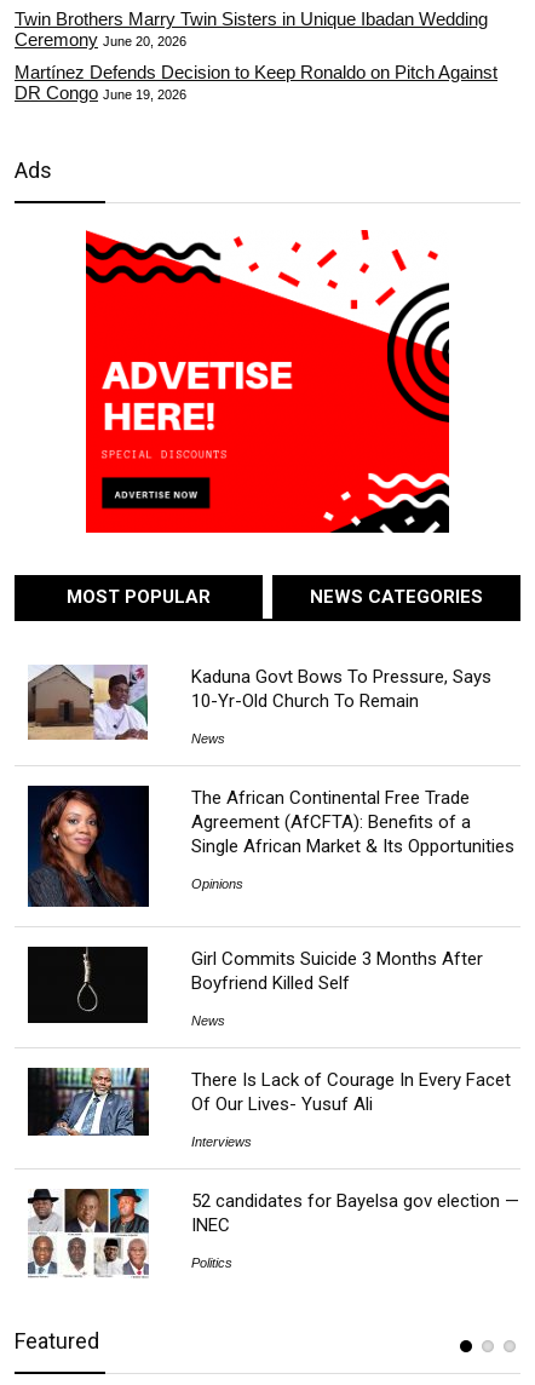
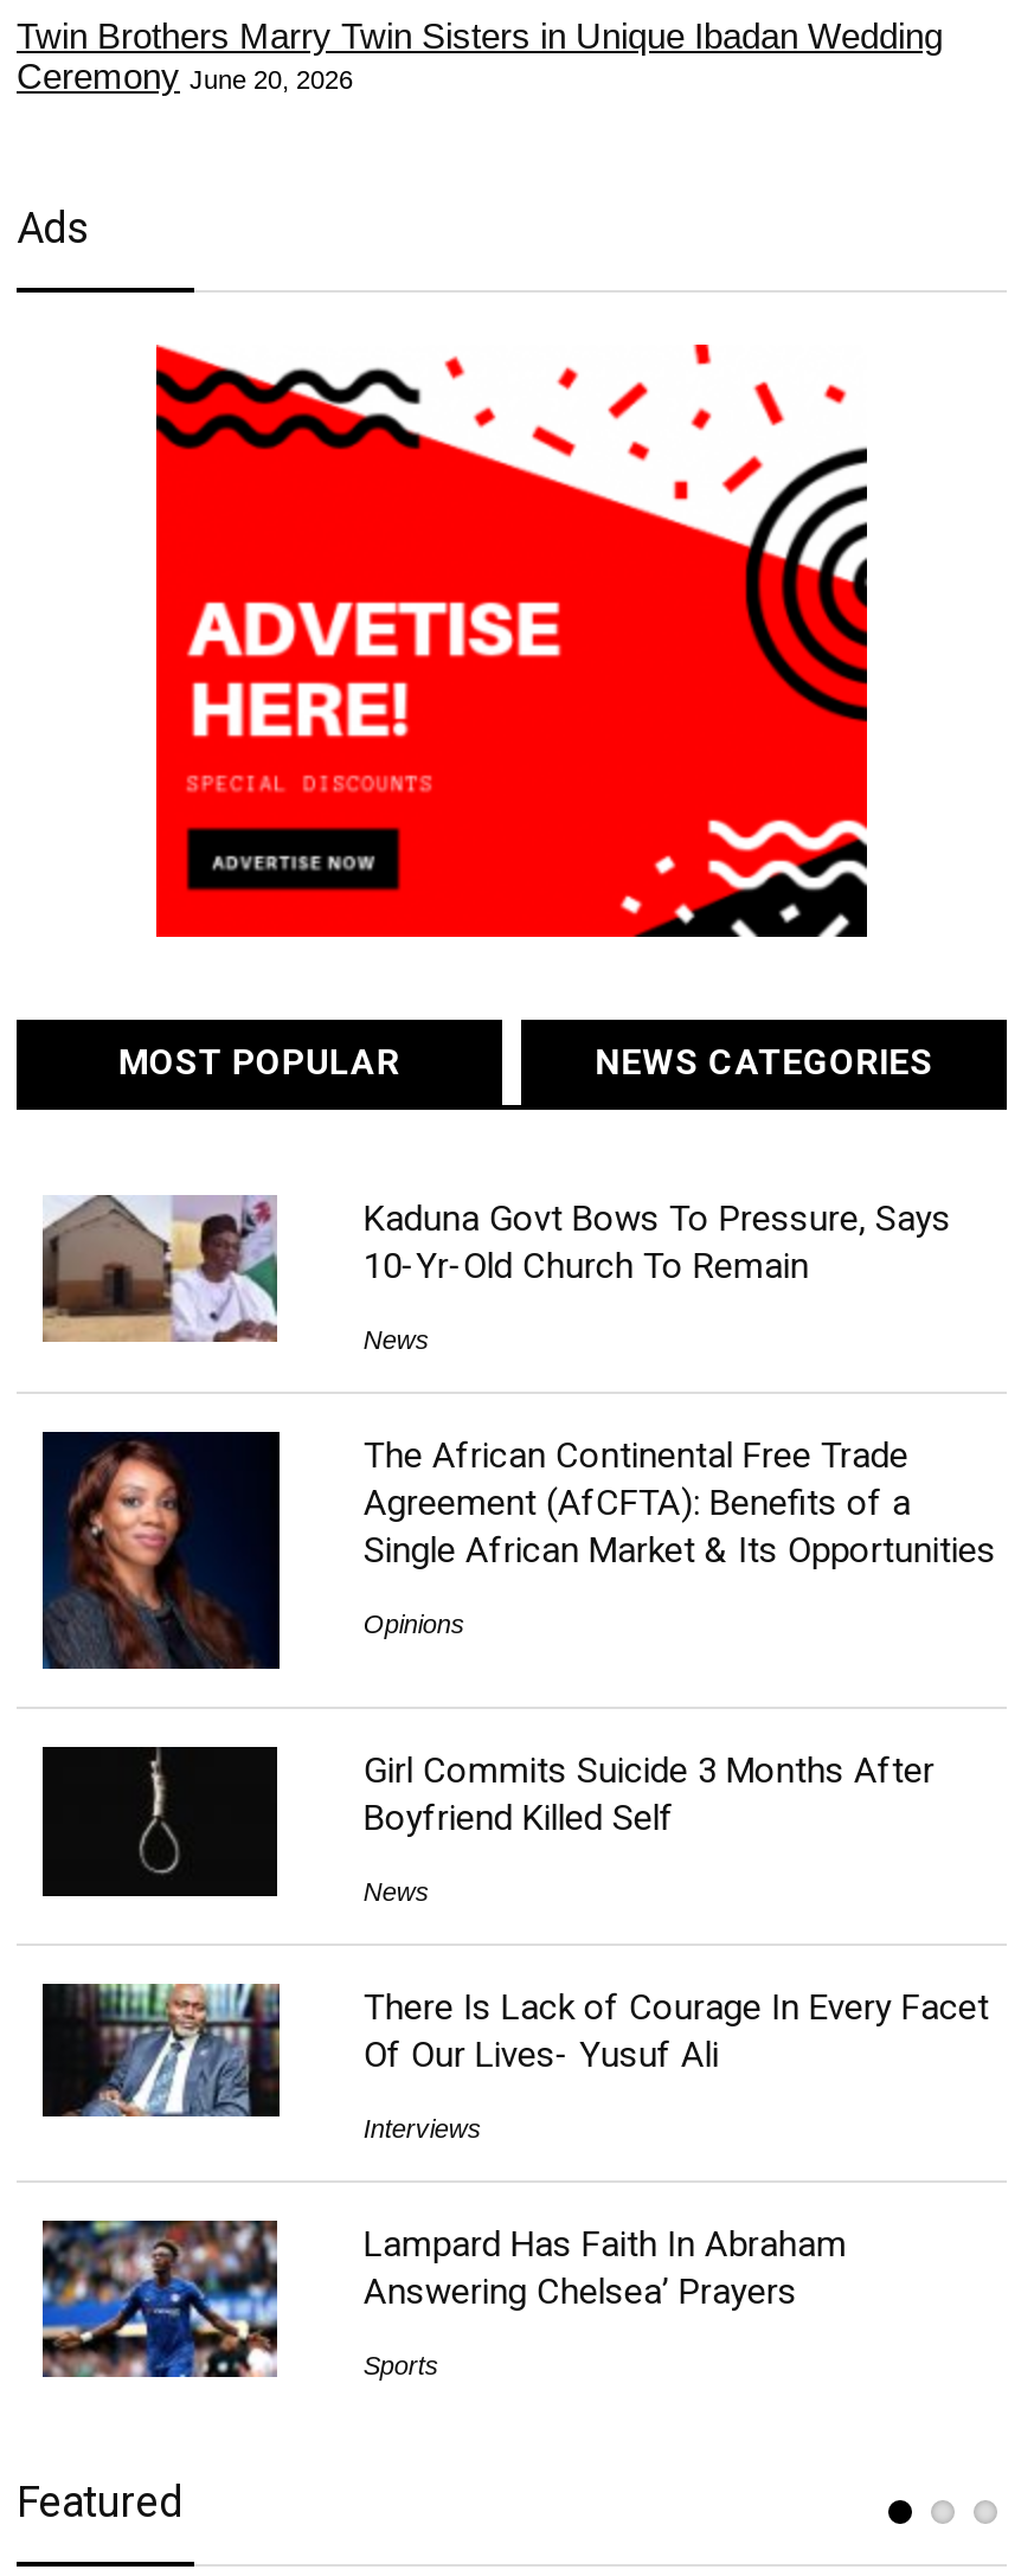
- Martínez Defends Decision to Keep Ronaldo on Pitch Against
- DR Congo June 19, 2026

- [image]
- 52 candidates for Bayelsa gov election —
- INEC
+ [image]
+ Lampard Has Faith In Abraham
+ Answering Chelsea’ Prayers

- Politics
+ Sports
